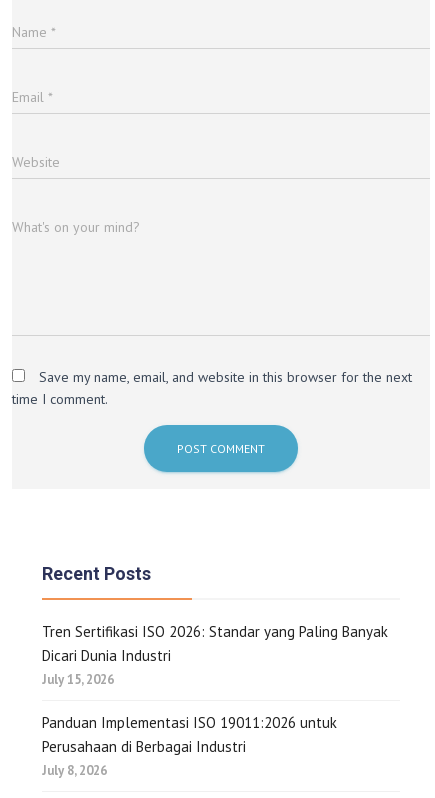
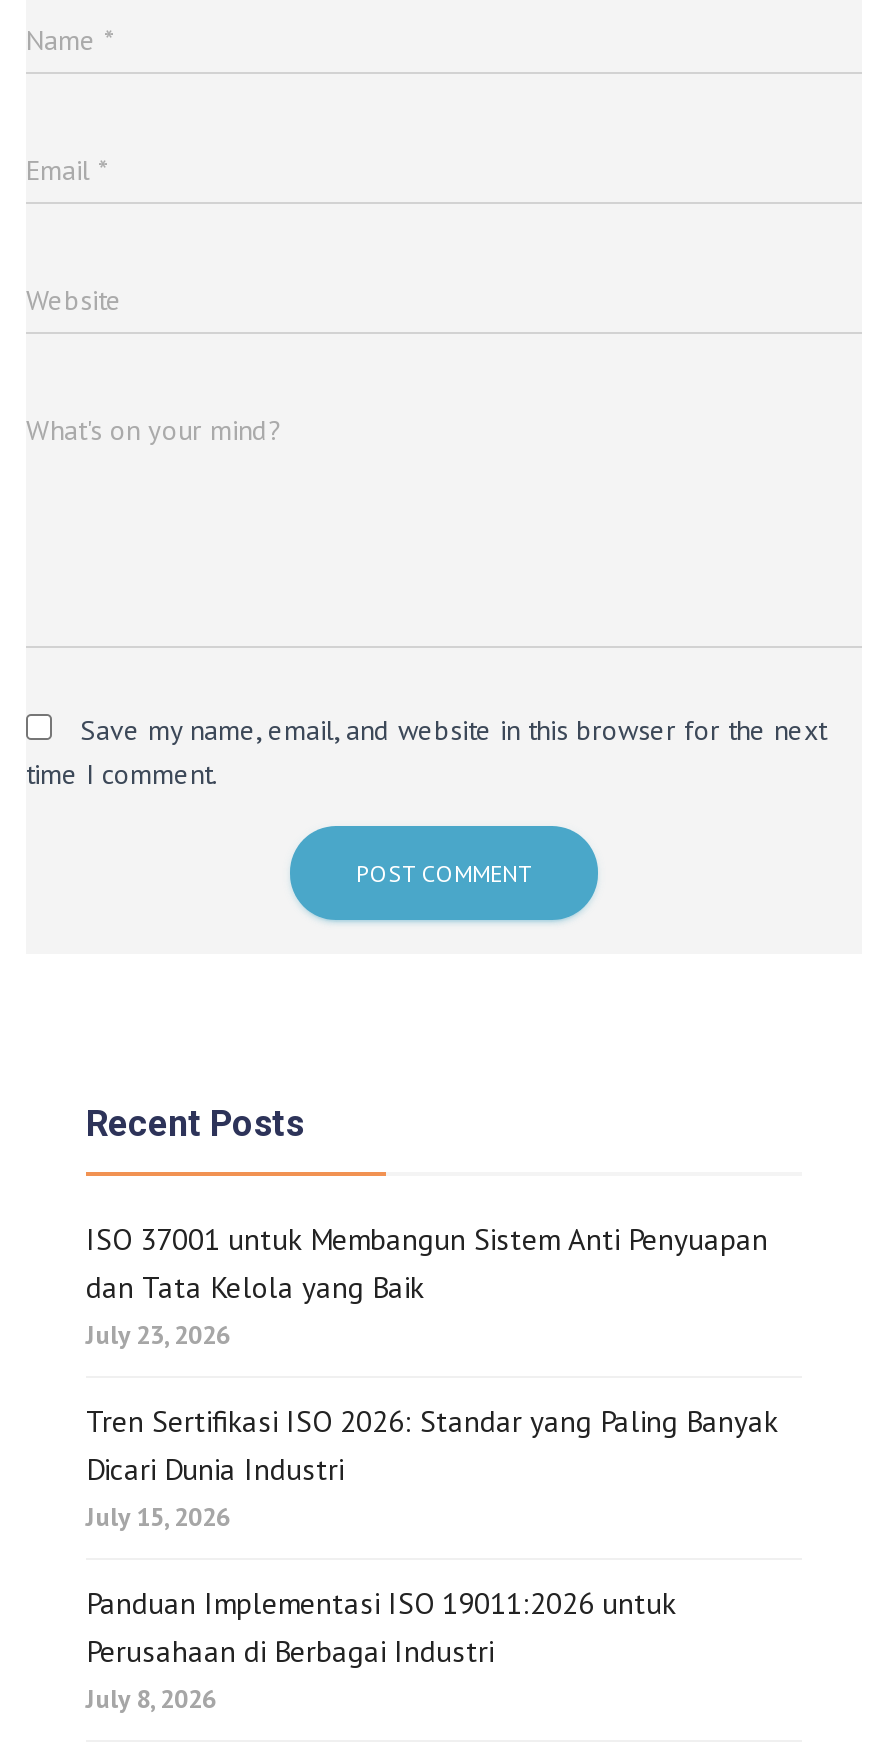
+ ISO 37001 untuk Membangun Sistem Anti Penyuapan
+ dan Tata Kelola yang Baik
+ July 23, 2026
